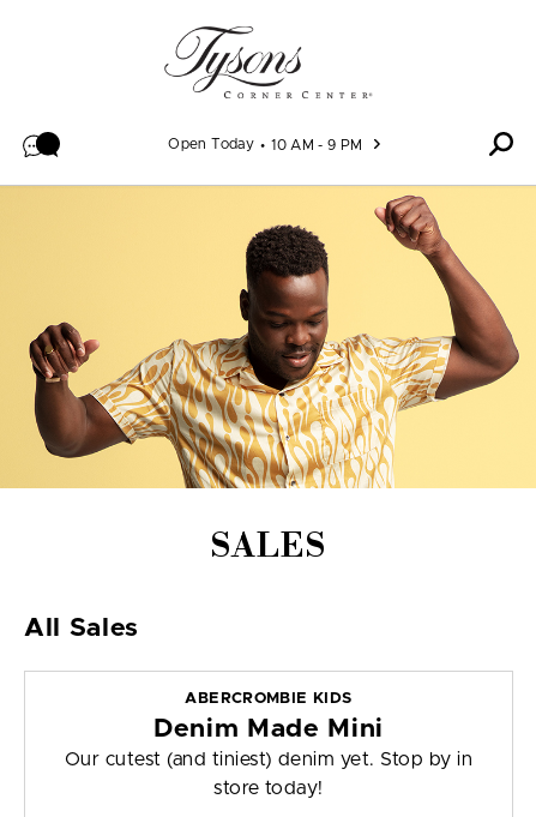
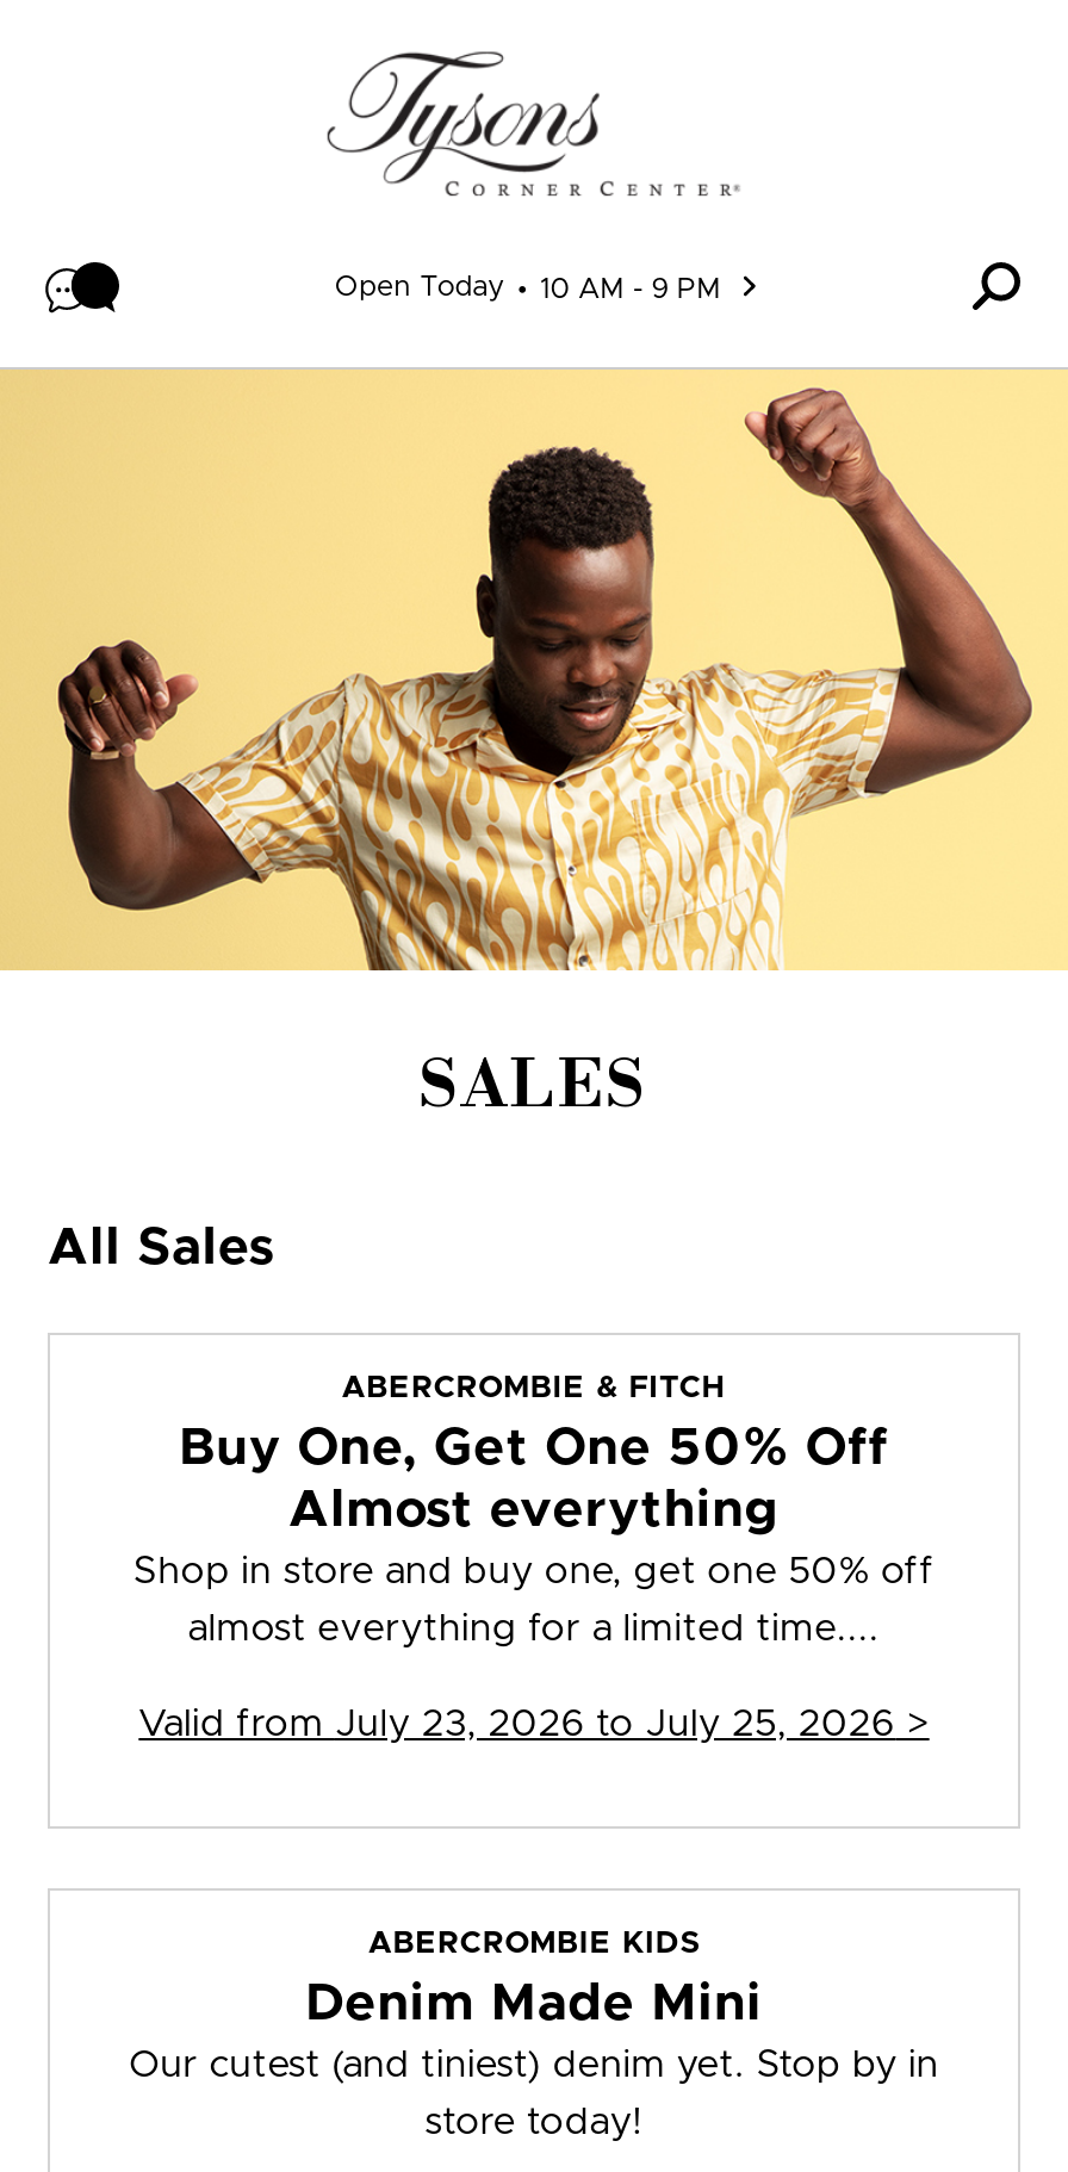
+ ABERCROMBIE & FITCH
+ Buy One, Get One 50% Off
+ Almost everything
+ Shop in store and buy one, get one 50% off
+ almost everything for a limited time....
+ Valid from July 23, 2026 to July 25, 2026 >
